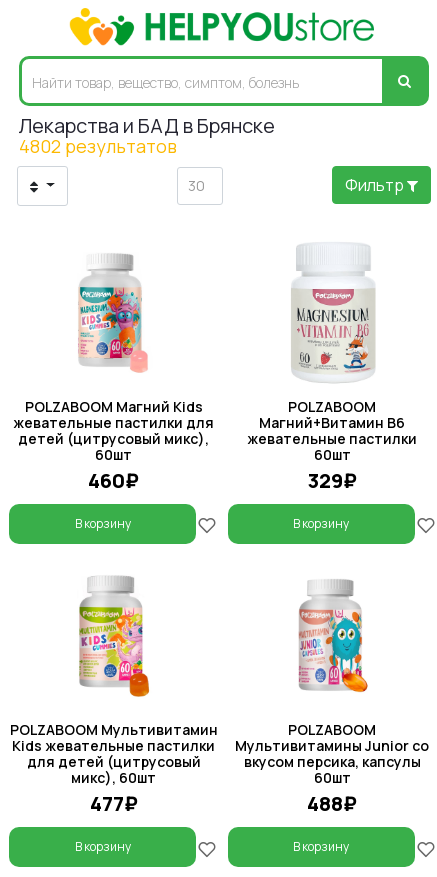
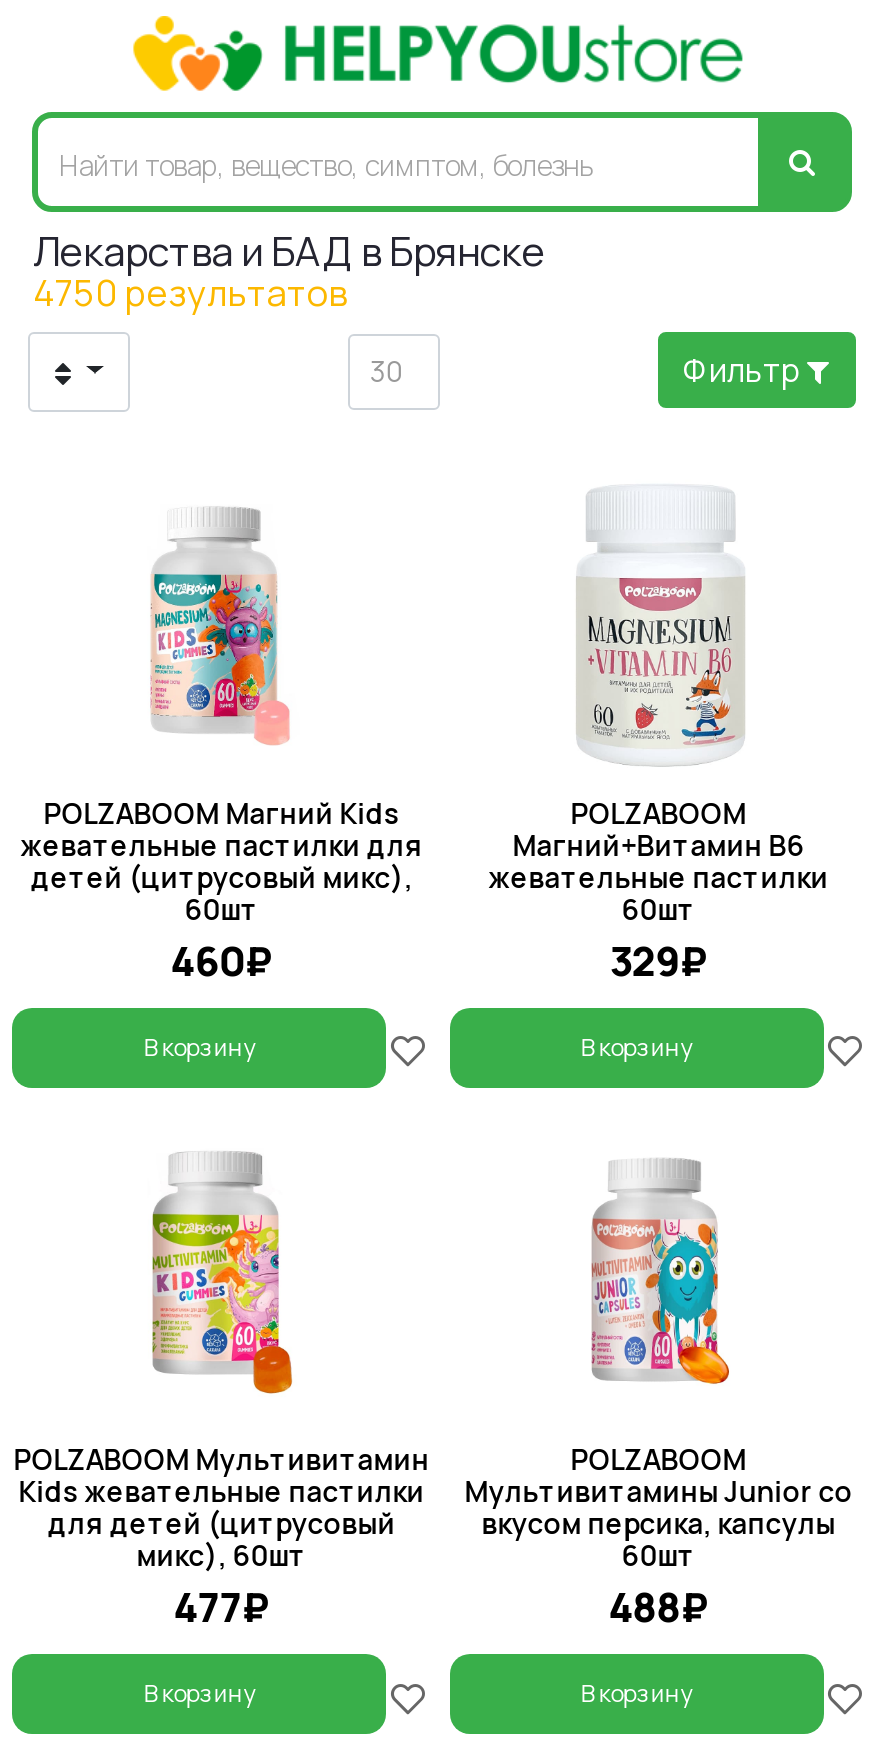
- 4802 результатов
+ 4750 результатов
